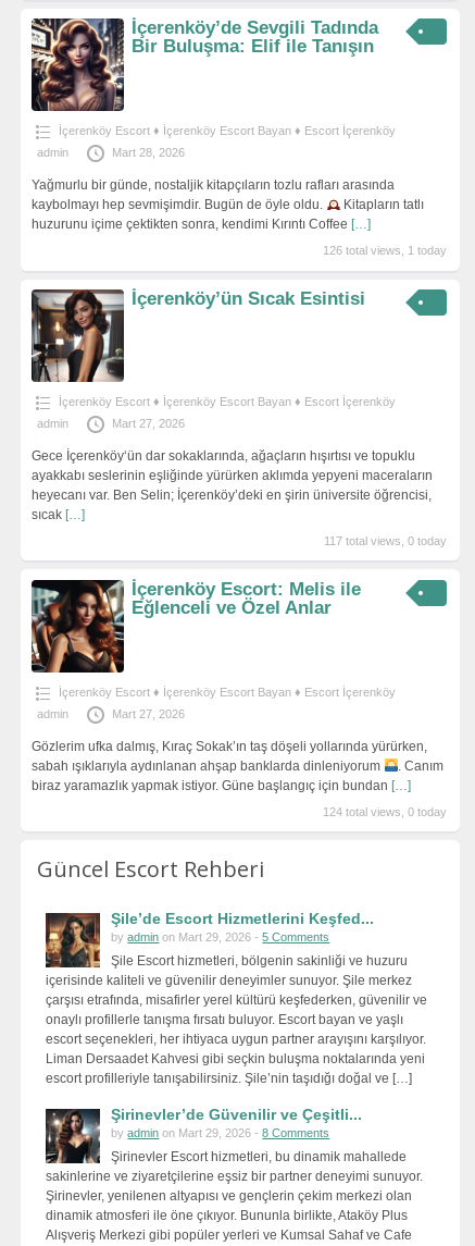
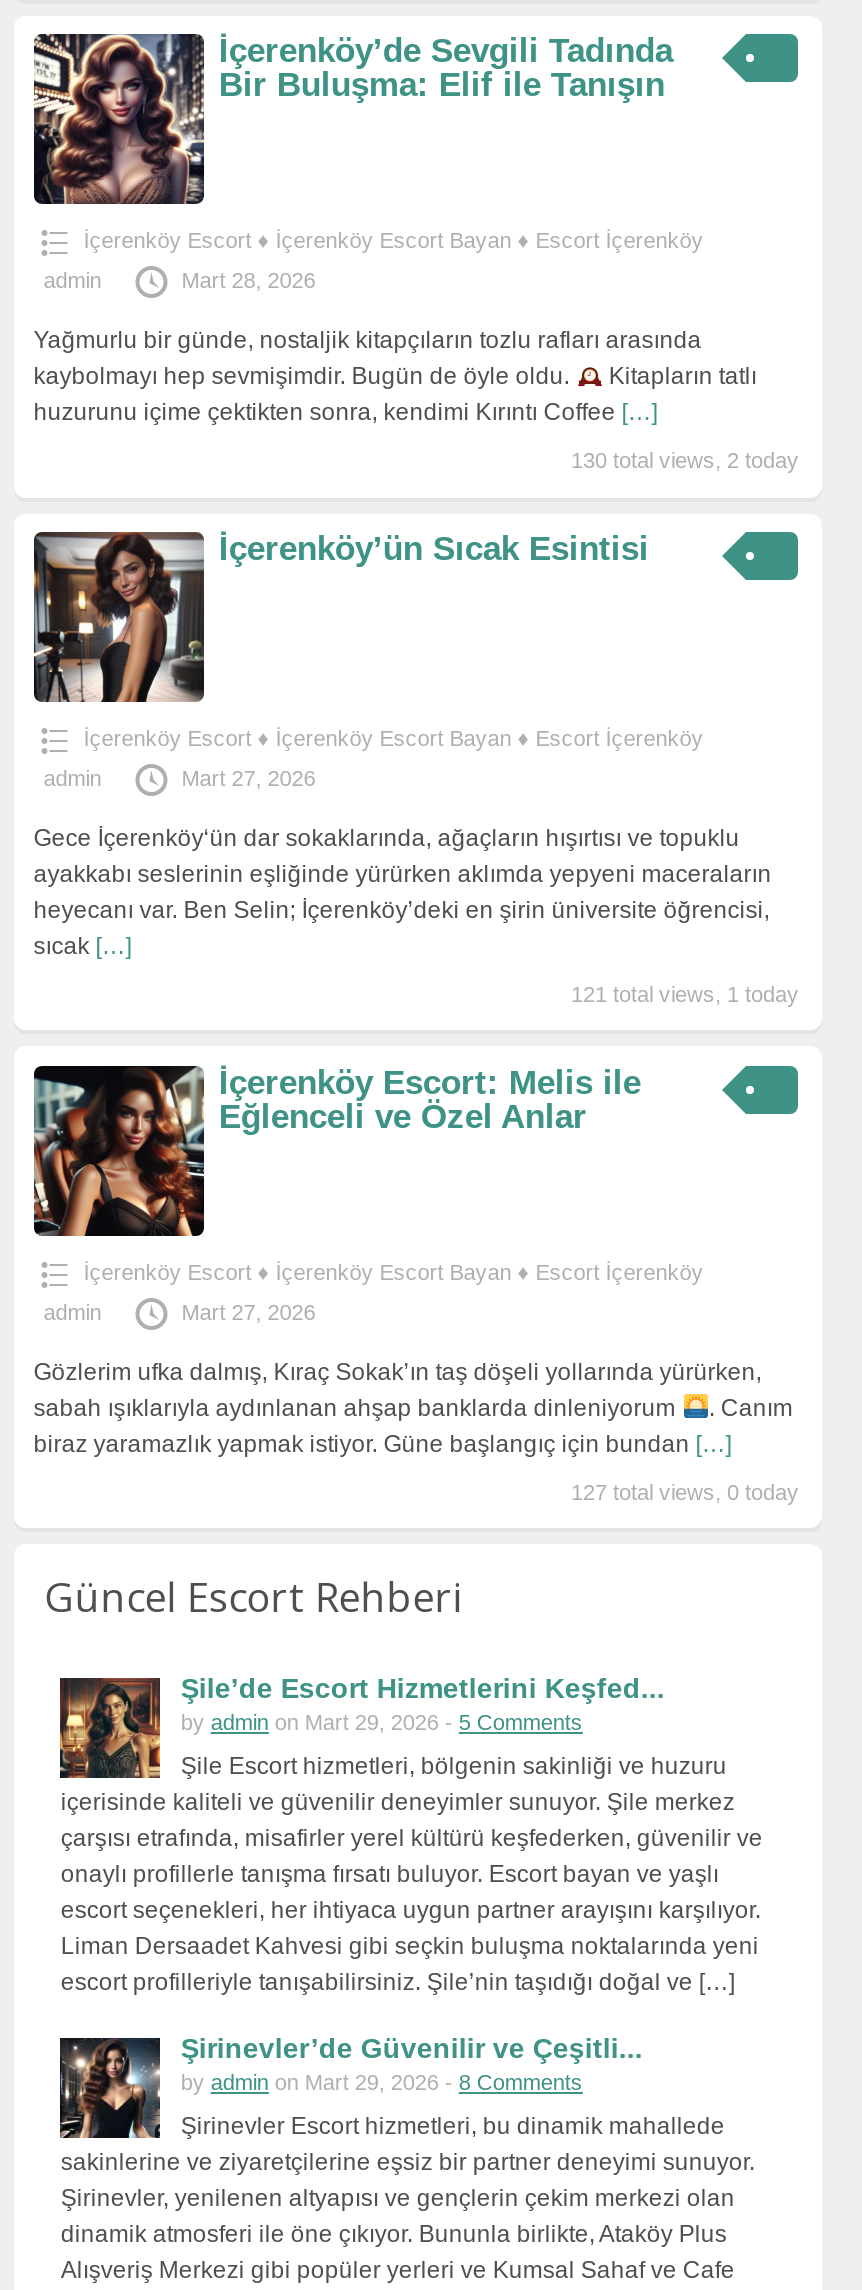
- 126 total views, 1 today
+ 130 total views, 2 today

- 117 total views, 0 today
+ 121 total views, 1 today

- 124 total views, 0 today
+ 127 total views, 0 today
